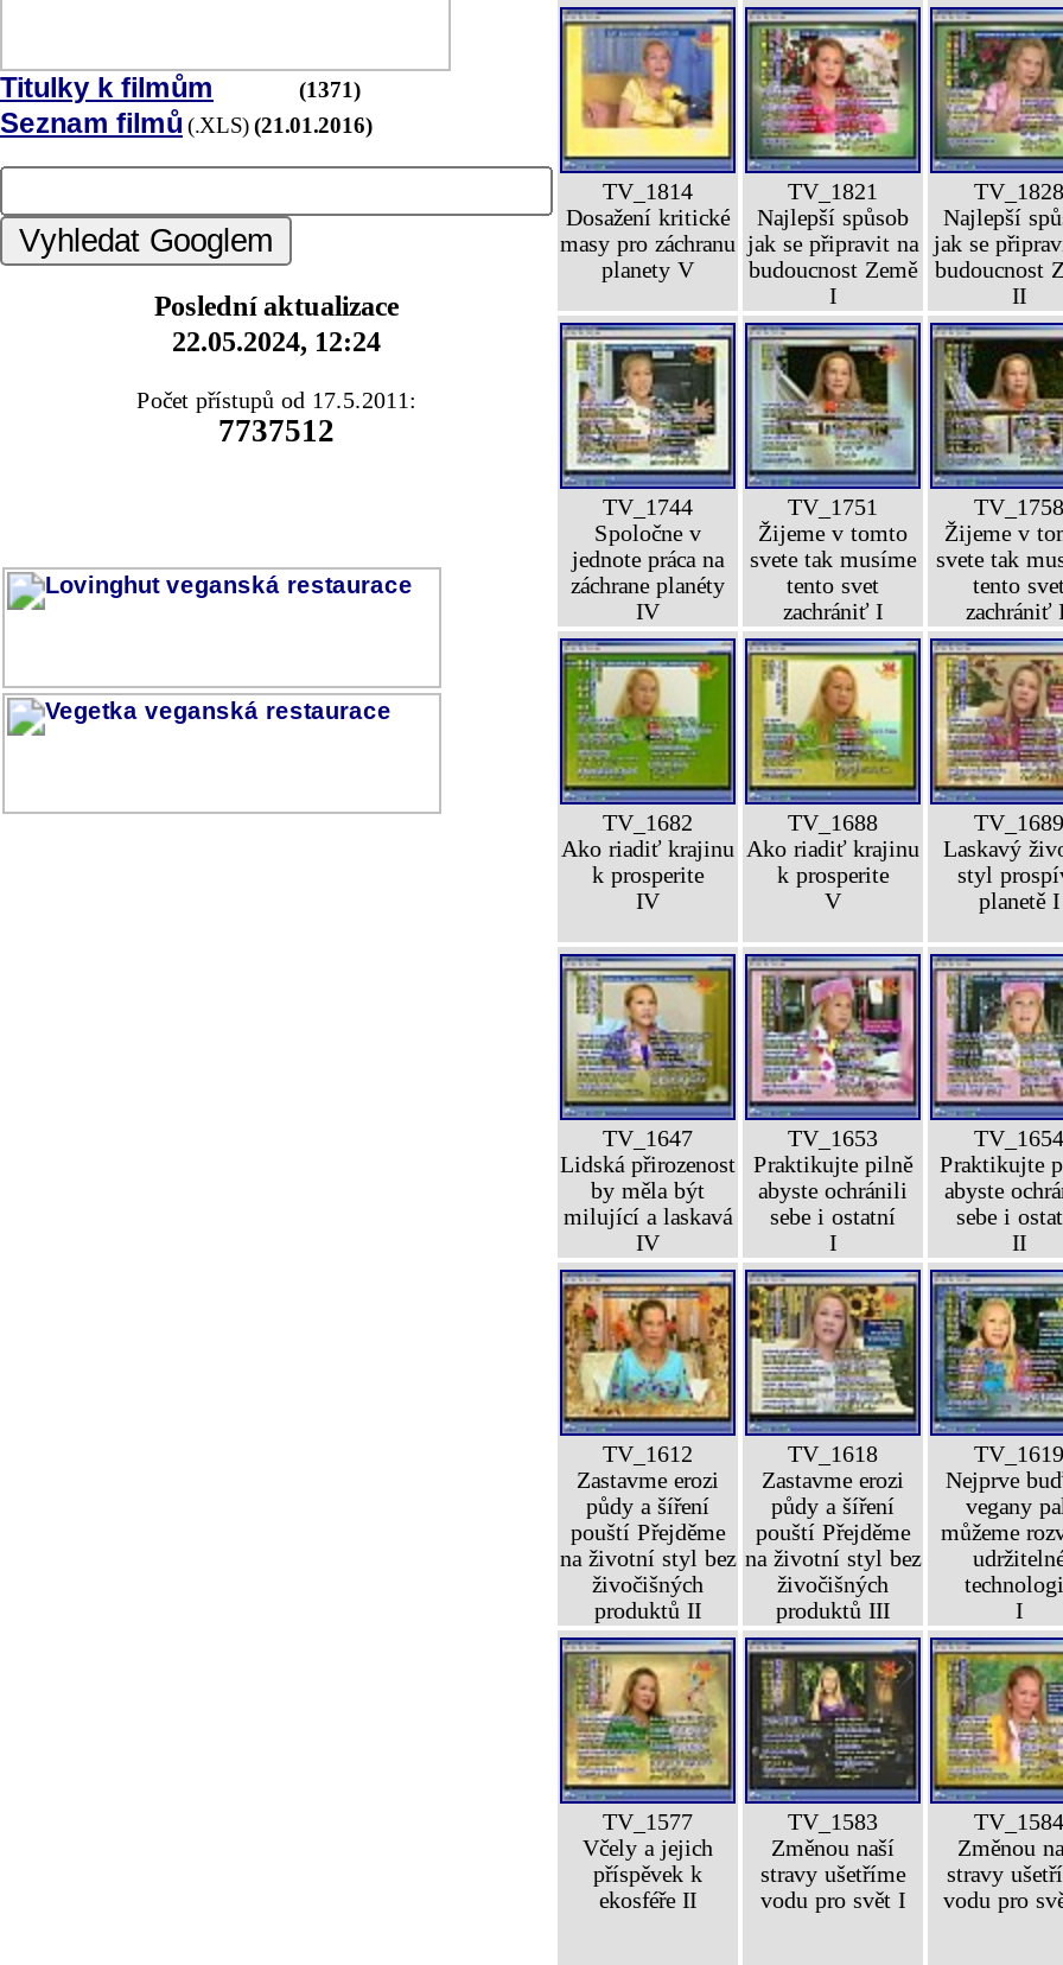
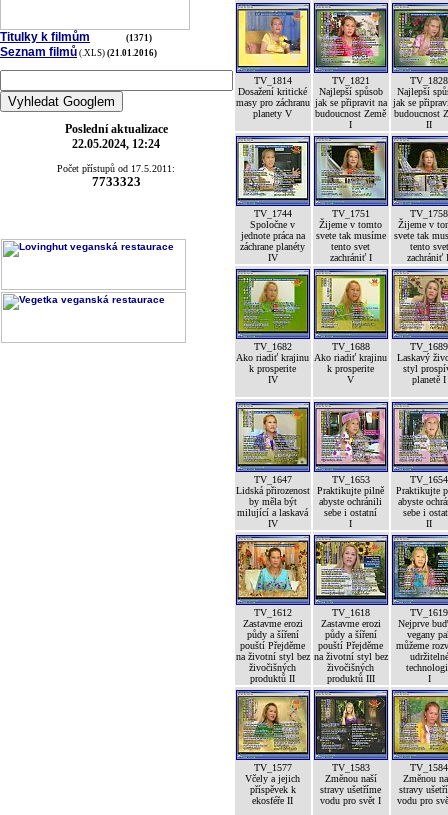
- 7737512
+ 7733323
